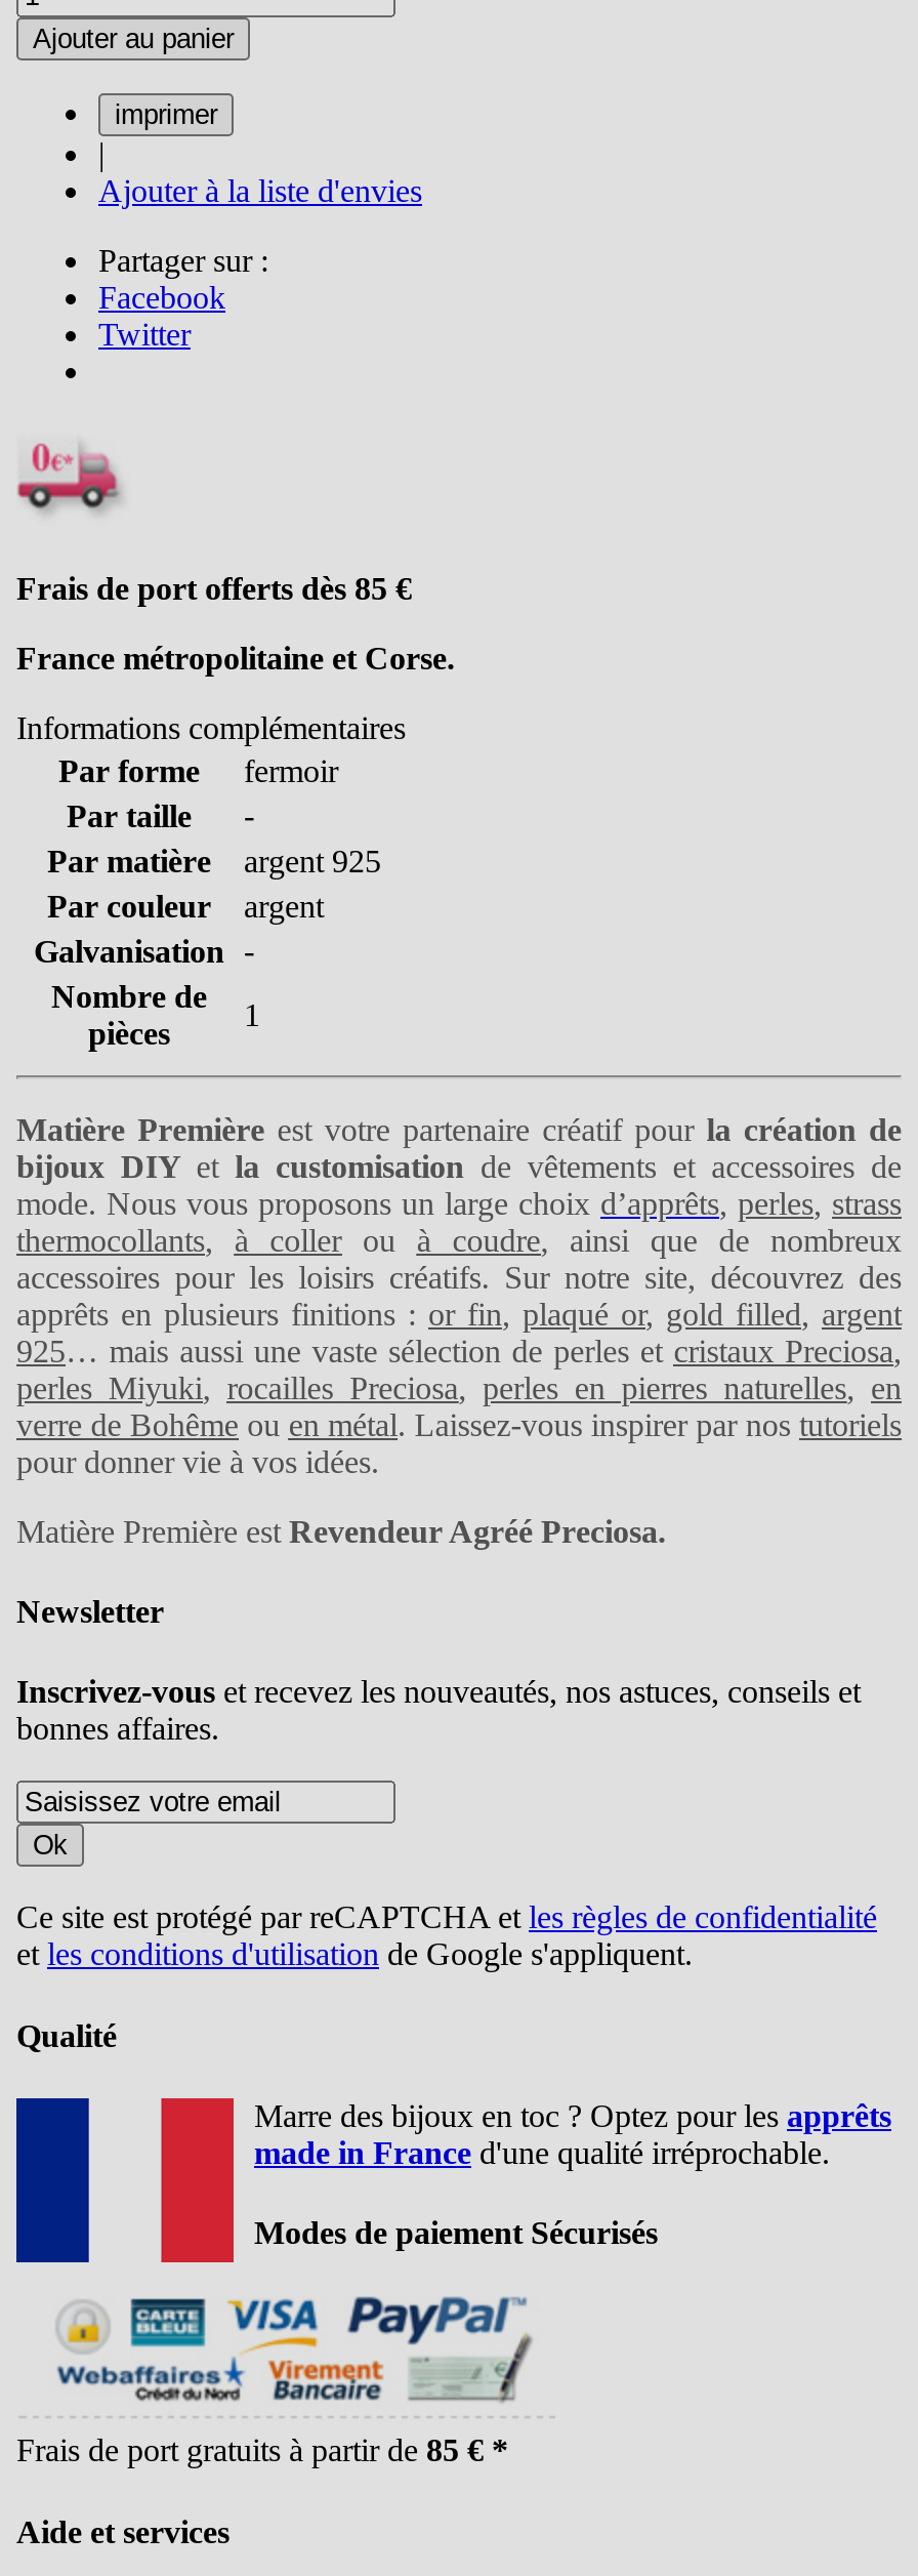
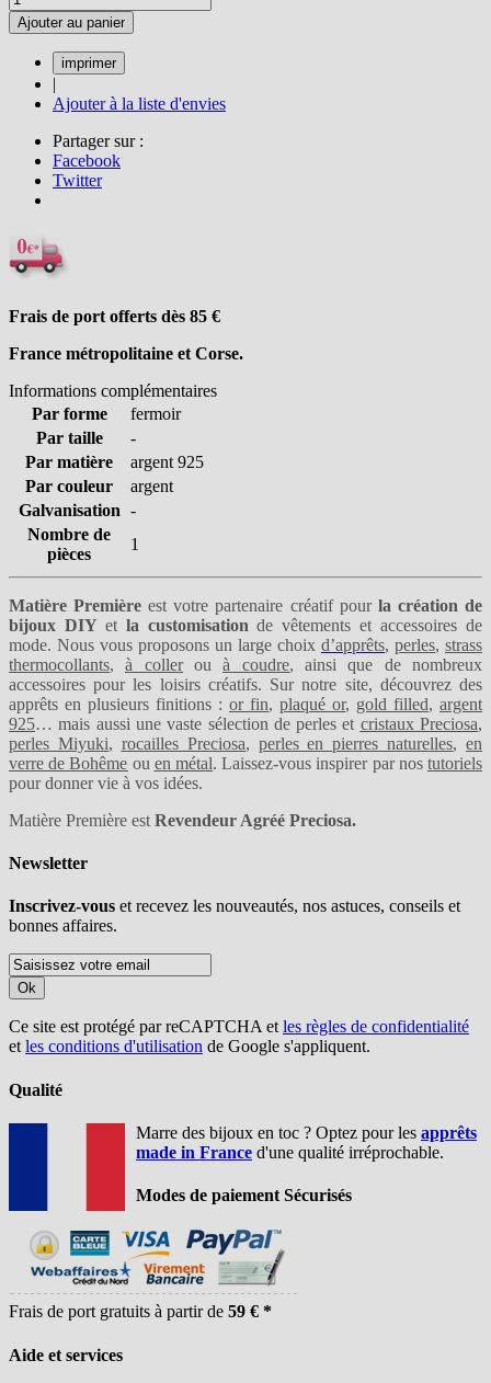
- Frais de port gratuits à partir de 85 € *
+ Frais de port gratuits à partir de 59 € *
